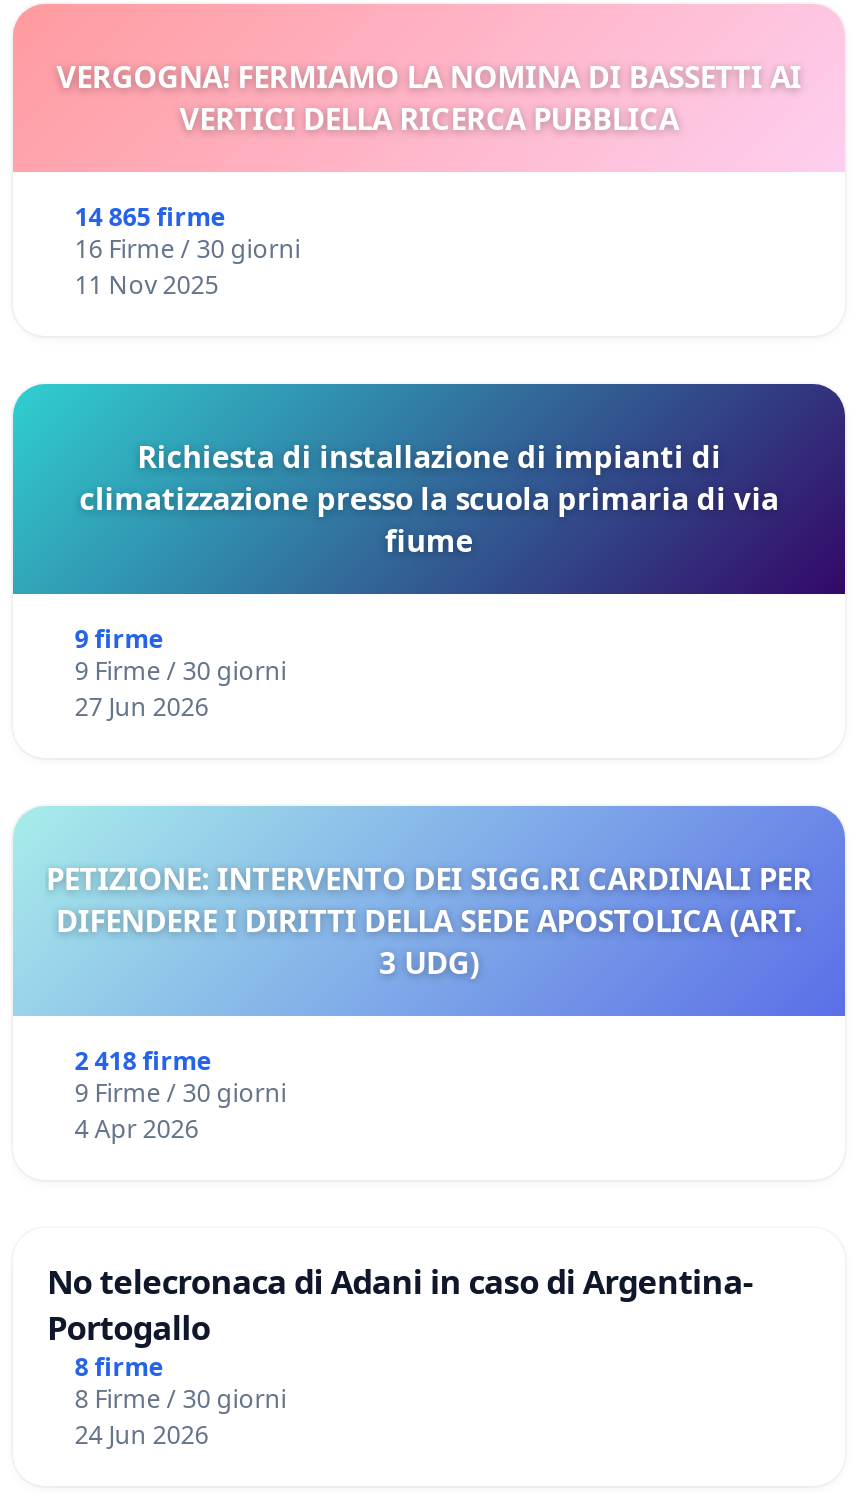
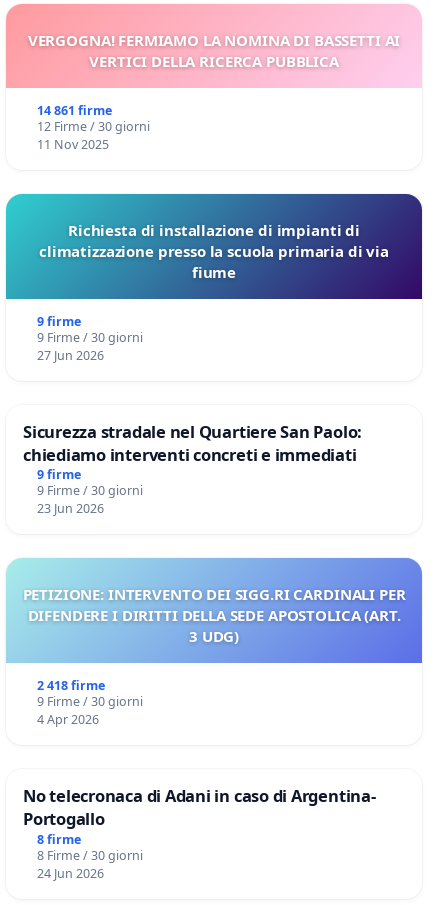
- 14 865 firme
+ 14 861 firme

- 16 Firme / 30 giorni
+ 12 Firme / 30 giorni

+ Sicurezza stradale nel Quartiere San Paolo:
+ chiediamo interventi concreti e immediati
+ 9 firme
+ 9 Firme / 30 giorni
+ 23 Jun 2026
